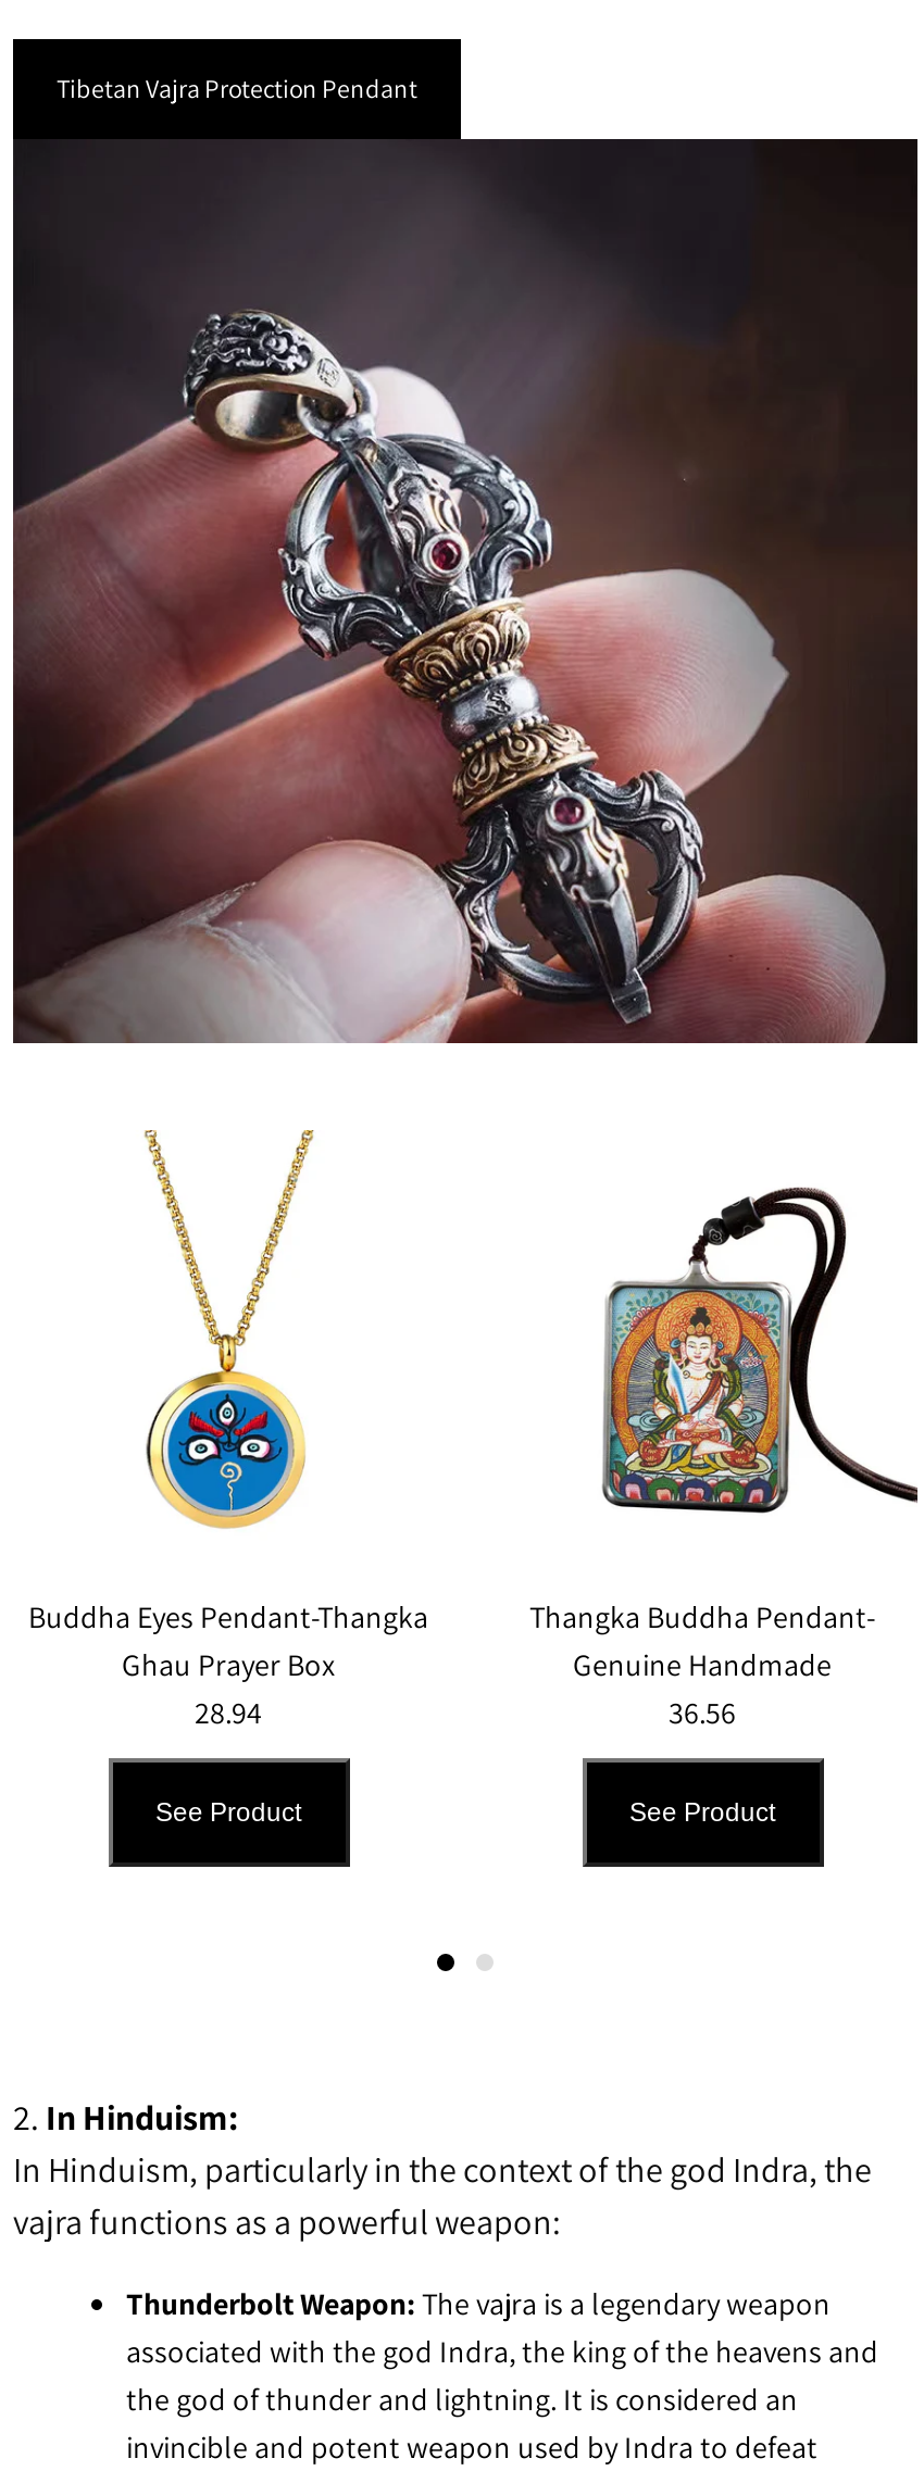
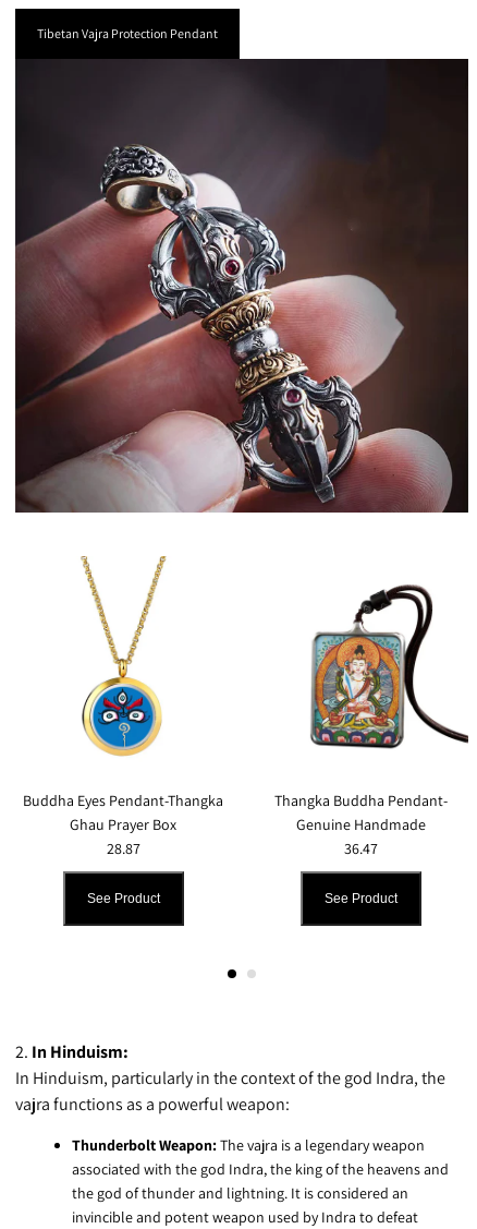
- 28.94
+ 28.87

- 36.56
+ 36.47
